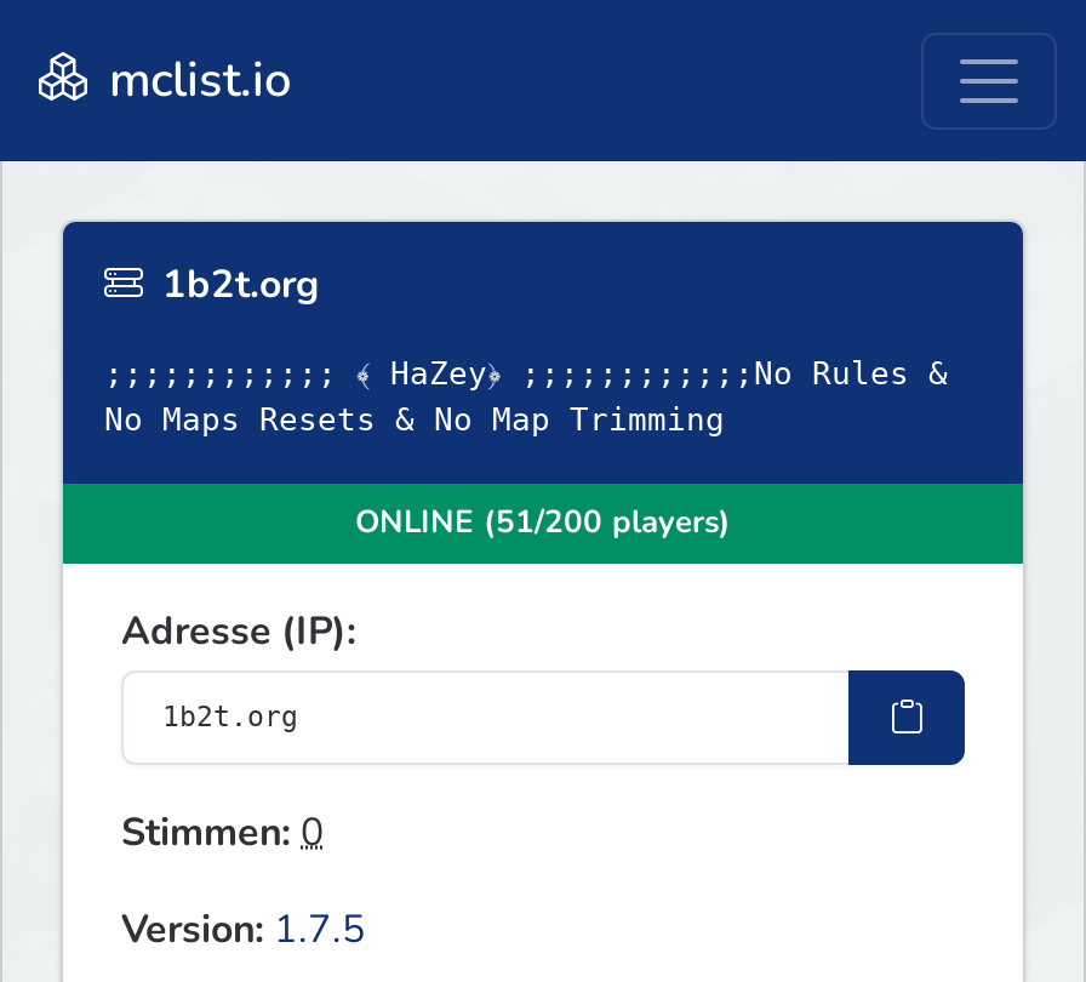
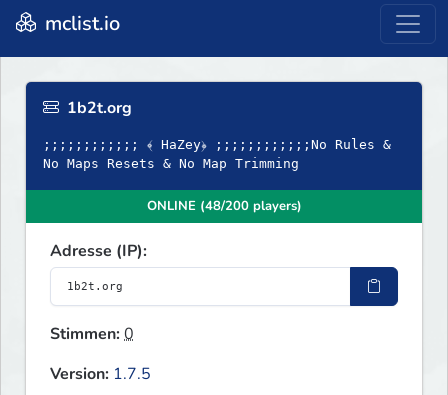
- ONLINE (51/200 players)
+ ONLINE (48/200 players)
